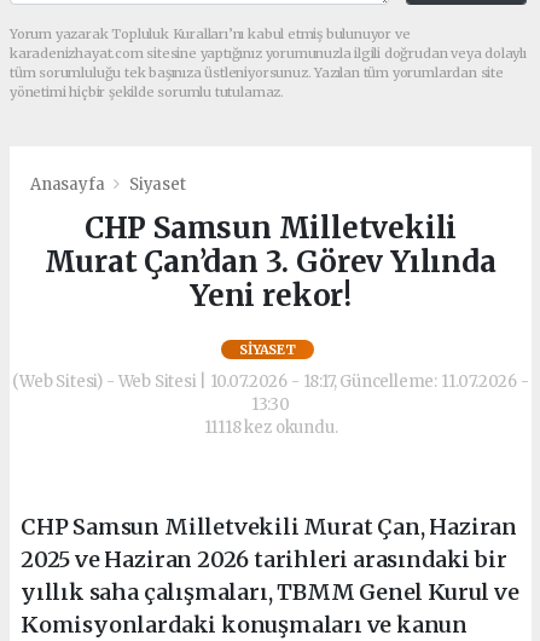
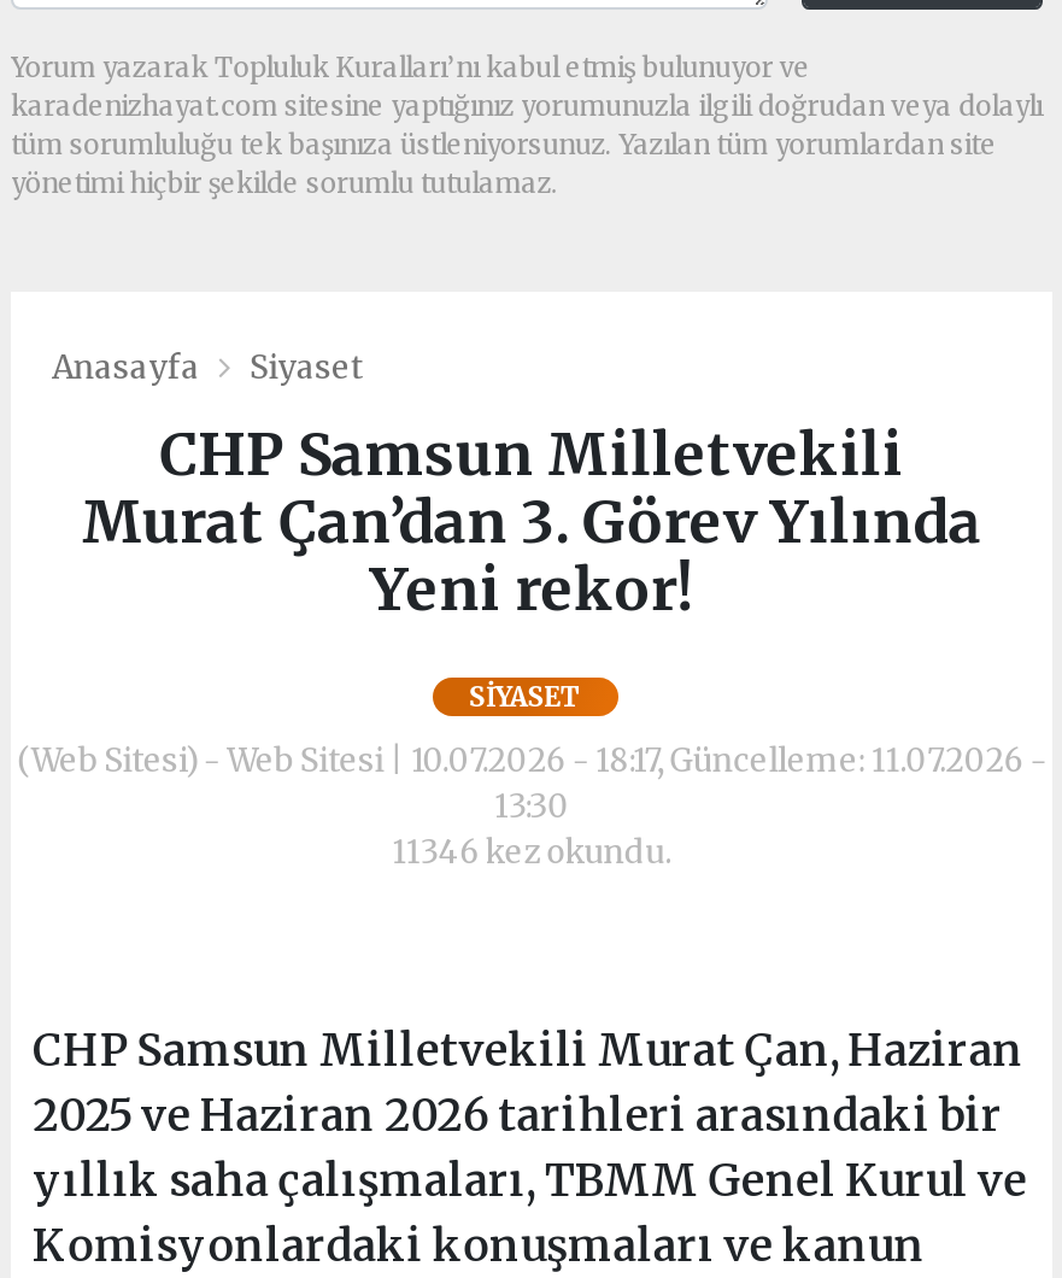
- 11118 kez okundu.
+ 11346 kez okundu.
